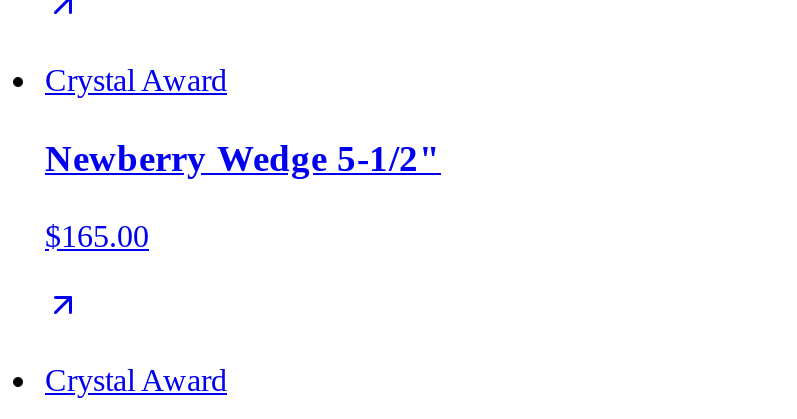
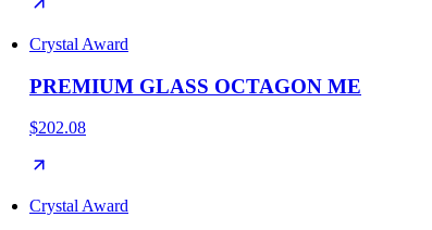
- Newberry Wedge 5-1/2"
+ PREMIUM GLASS OCTAGON ME

- $165.00
+ $202.08
